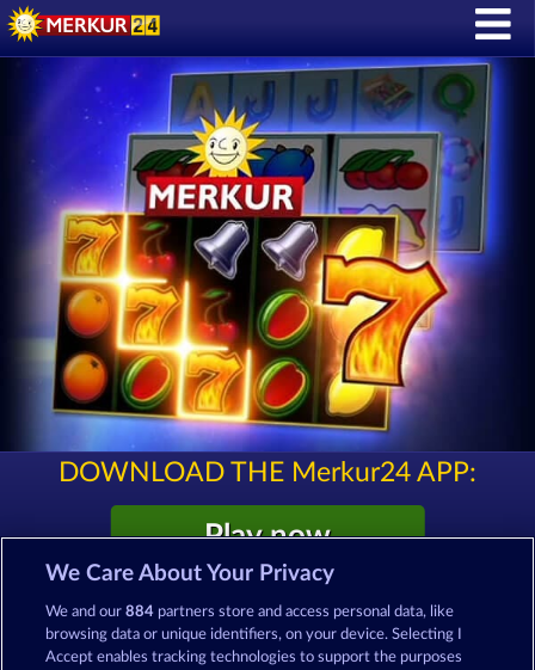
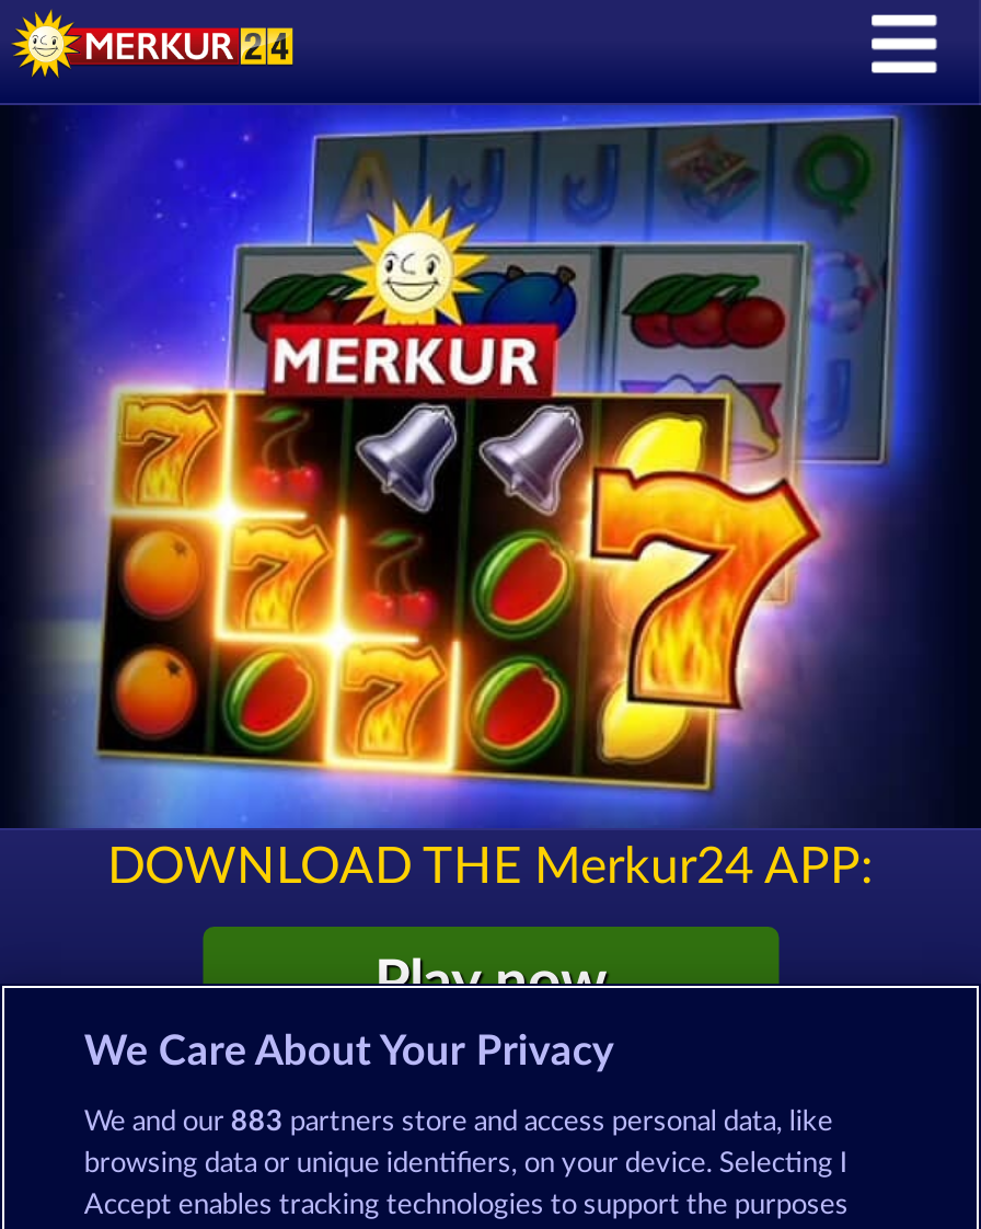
- We and our 884 partners store and access personal data, like
+ We and our 883 partners store and access personal data, like
